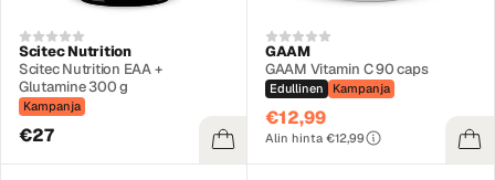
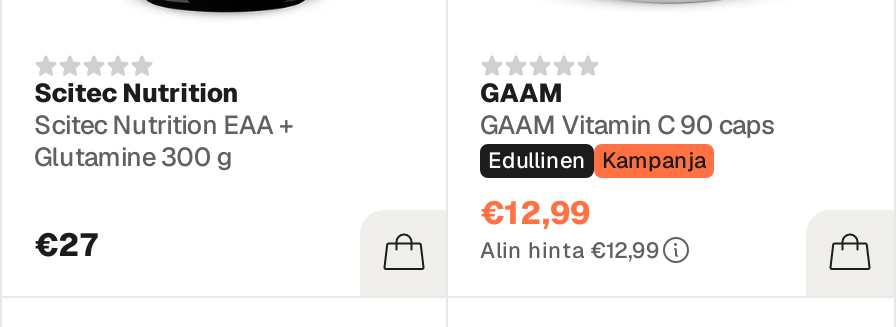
- Kampanja
